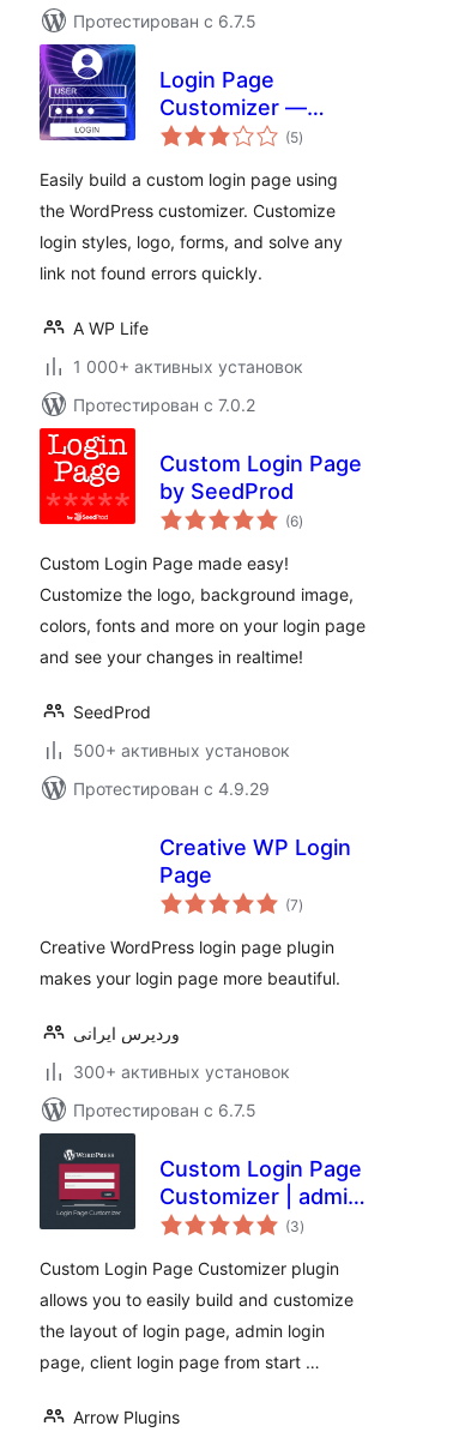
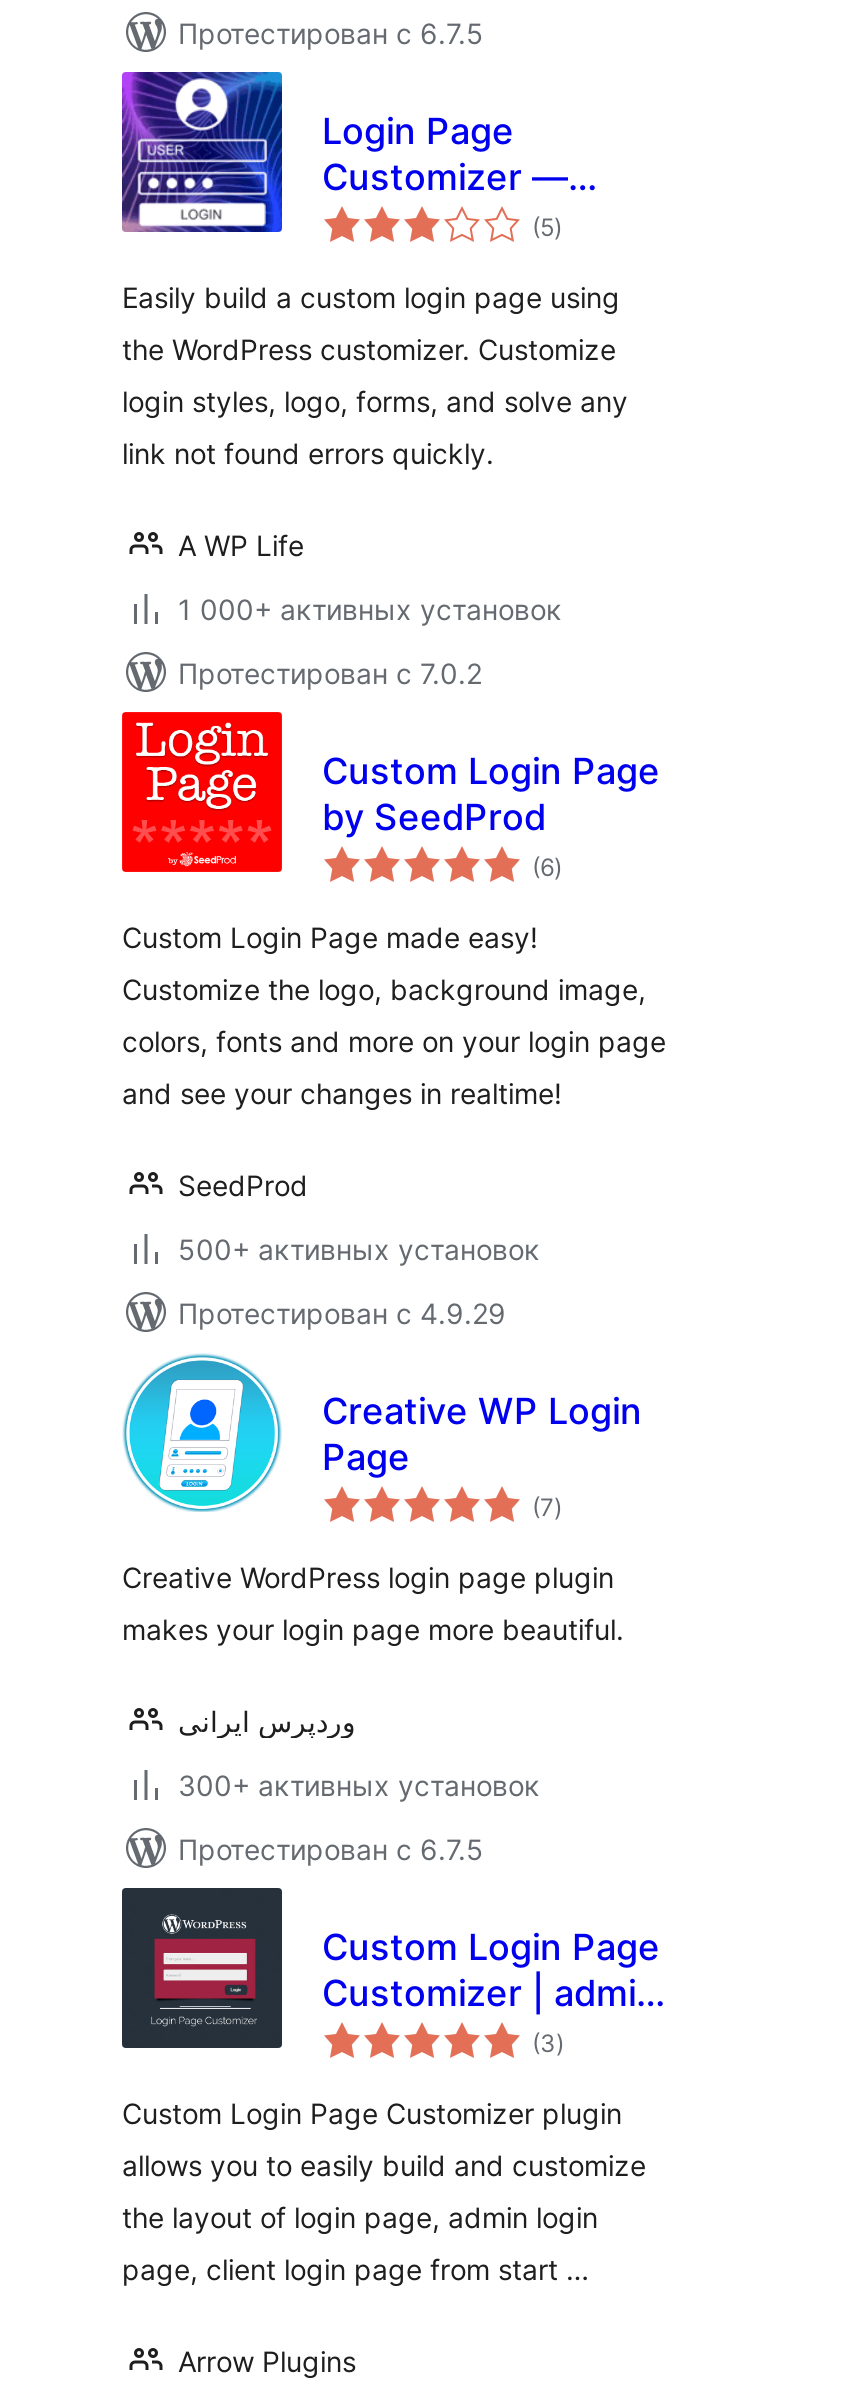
+ [image]
